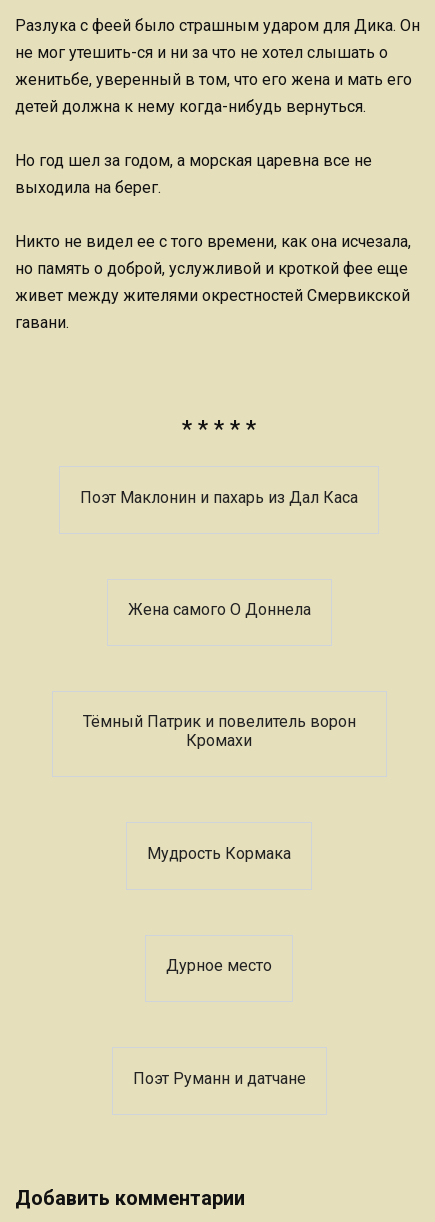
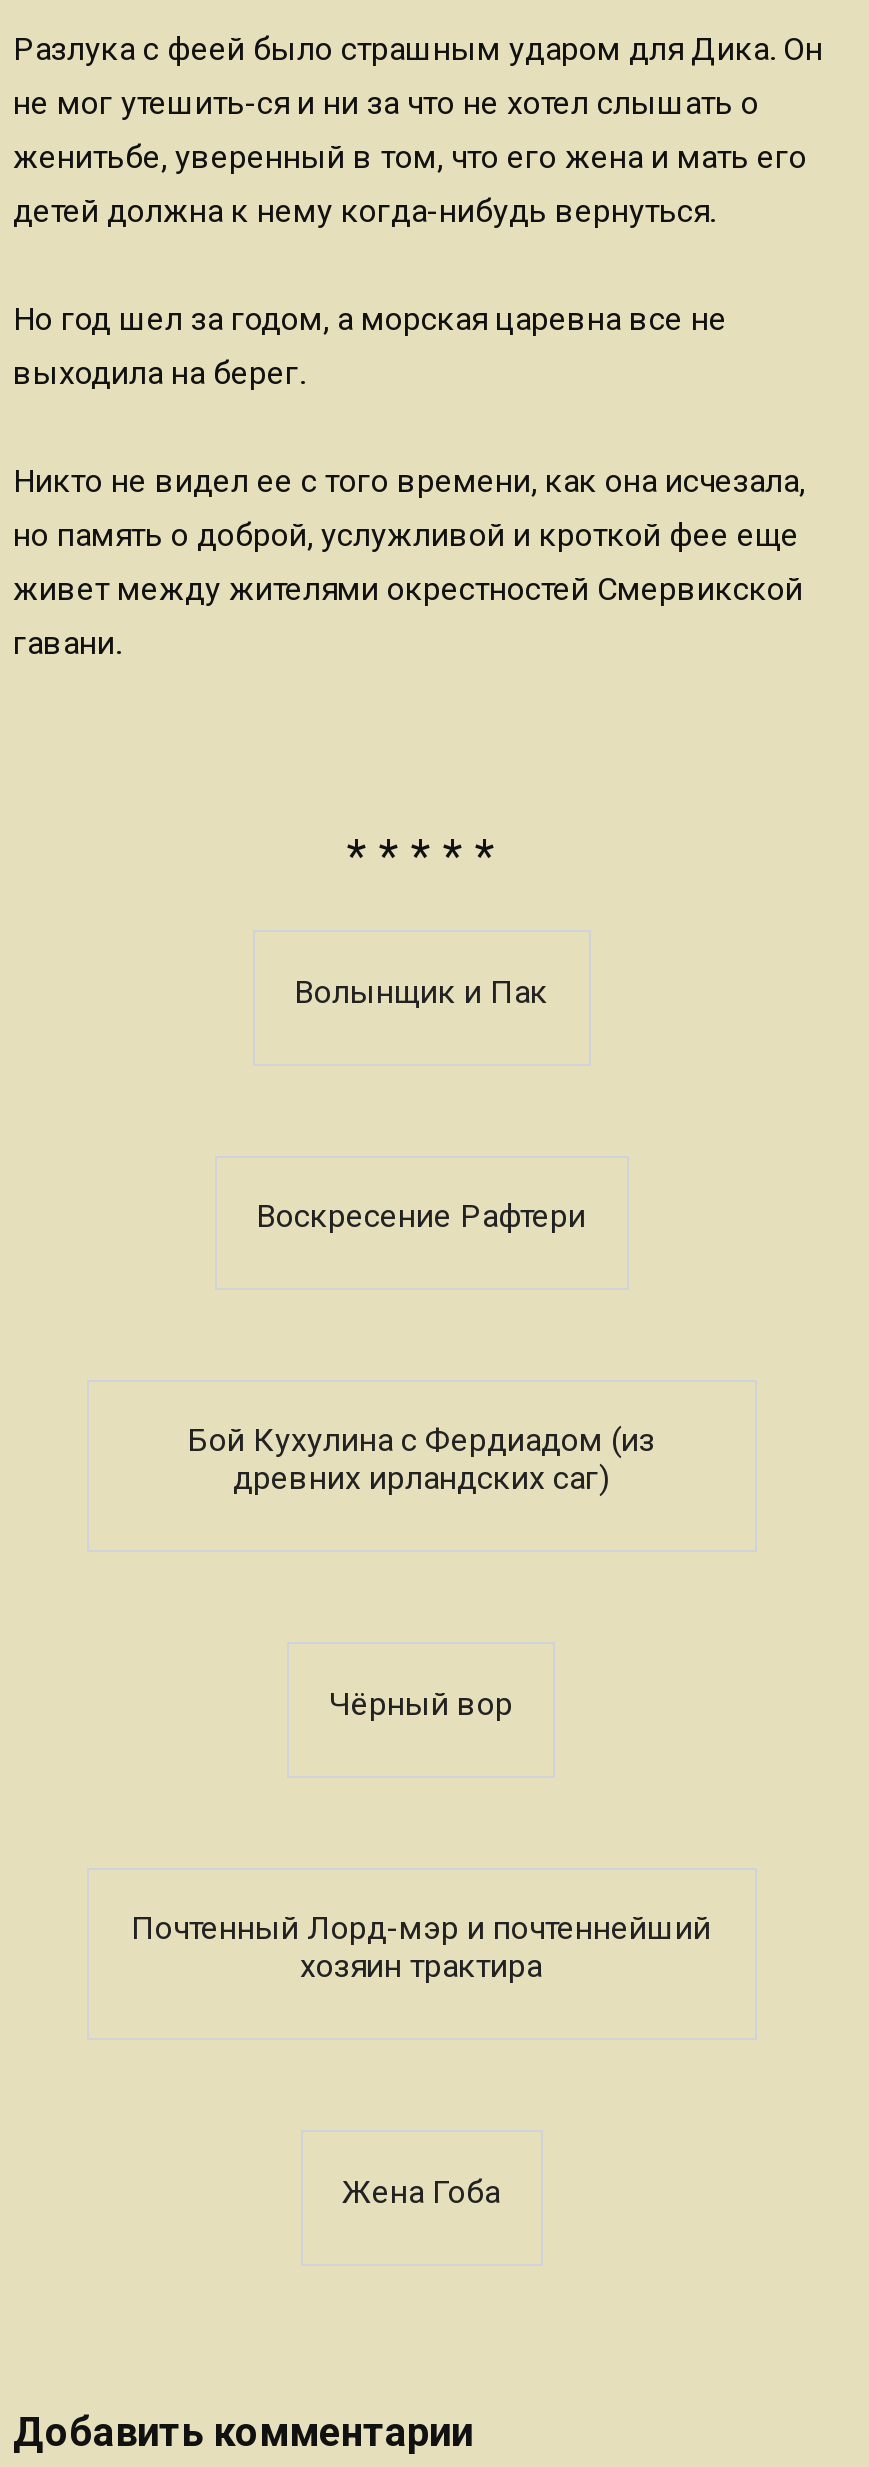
- Поэт Маклонин и пахарь из Дал Каса
+ Волынщик и Пак

- Жена самого О Доннела
+ Воскресение Рафтери

- Тёмный Патрик и повелитель ворон
- Кромахи
+ Бой Кухулина с Фердиадом (из
+ древних ирландских саг)

- Мудрость Кормака
+ Чёрный вор

- Дурное место
+ Почтенный Лорд-мэр и почтеннейший
+ хозяин трактира

- Поэт Руманн и датчане
+ Жена Гоба
